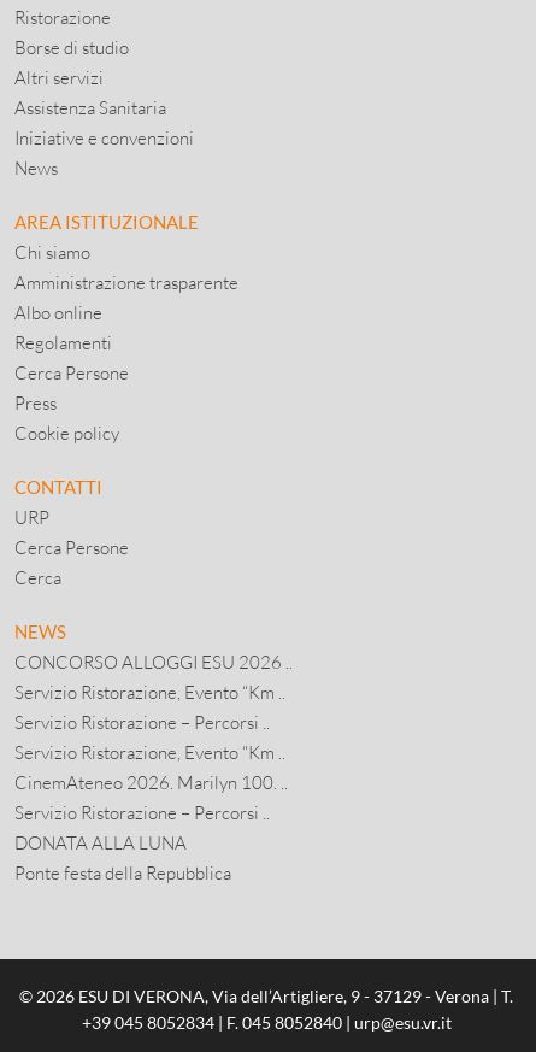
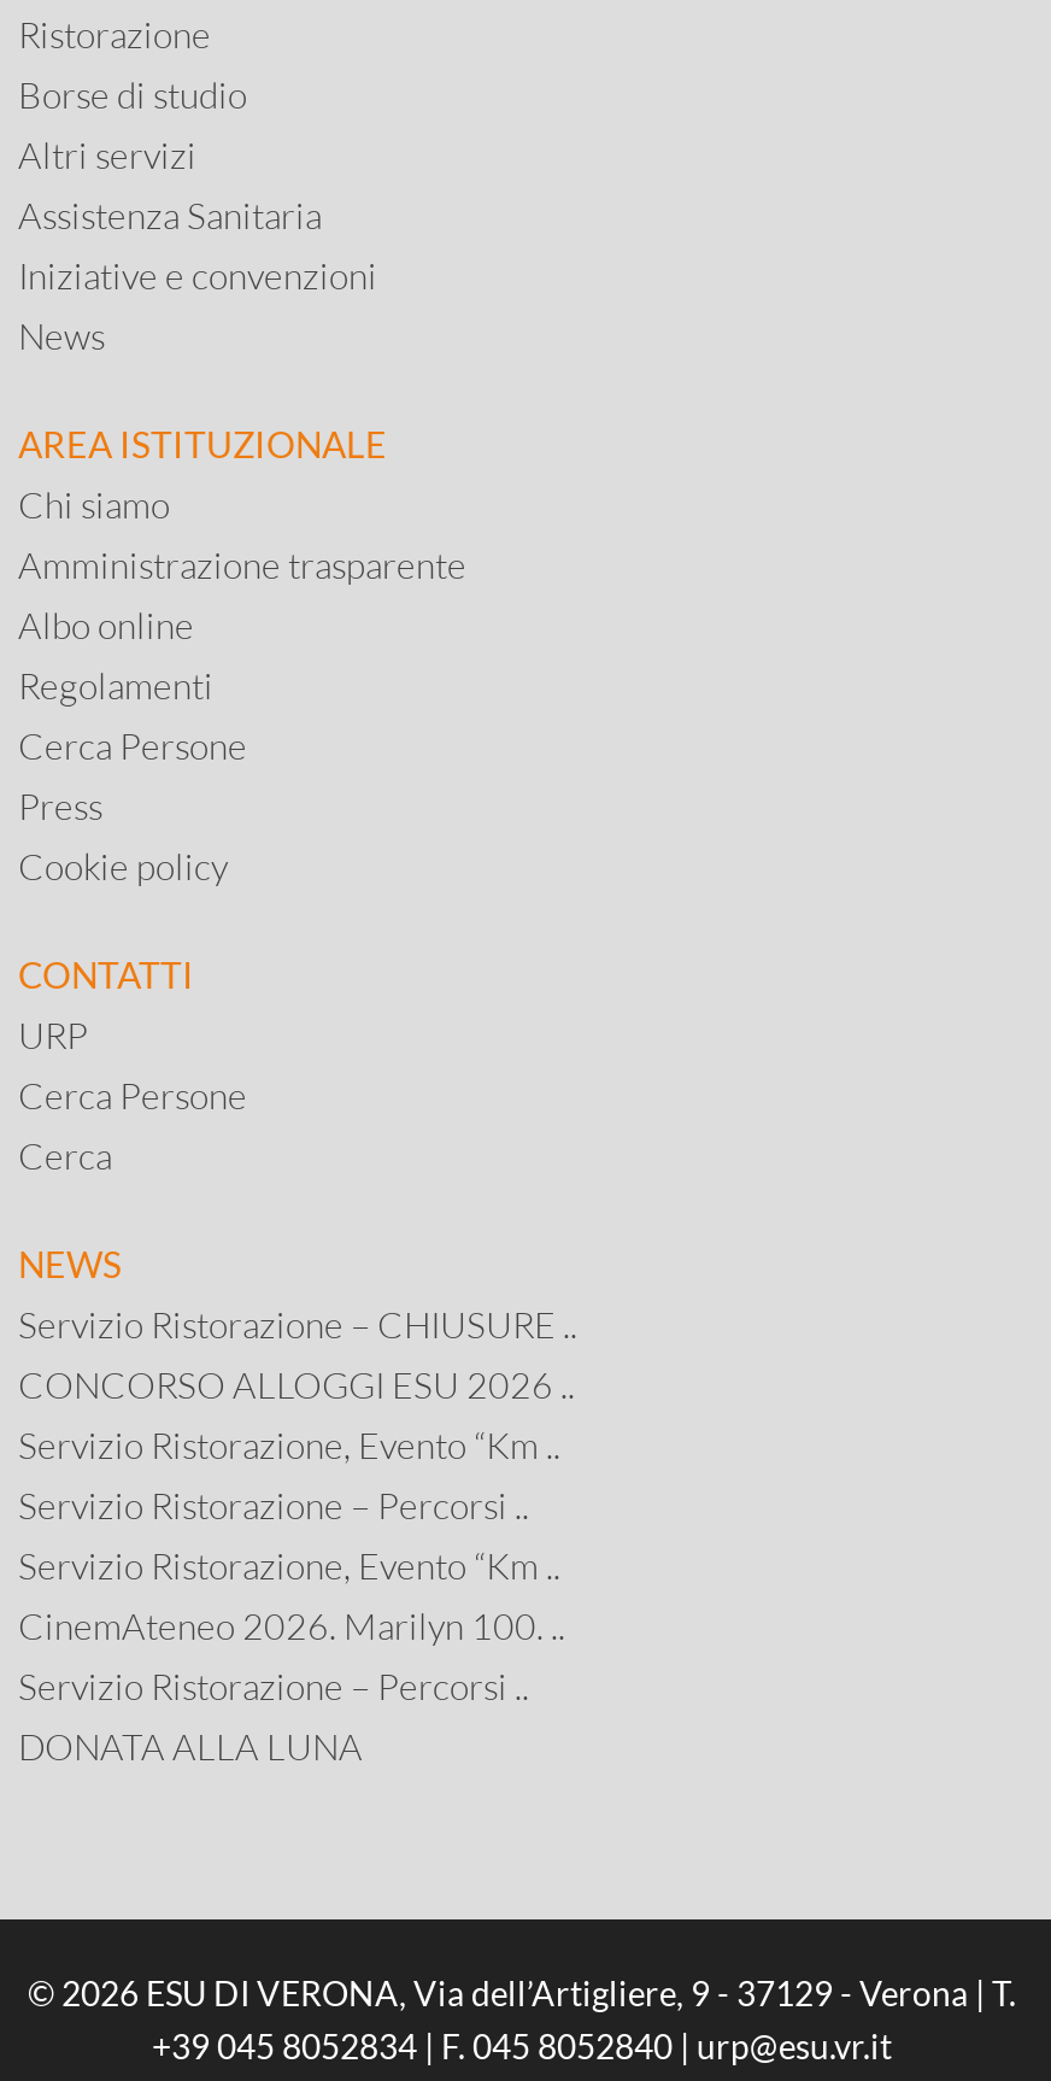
+ Servizio Ristorazione – CHIUSURE ..

moved down: CONCORSO ALLOGGI ESU 2026 .. | Servizio Ristorazione, Evento “Km .. | Servizio Ristorazione – Percorsi .. | Servizio Ristorazione, Evento “Km .. | CinemAteneo 2026. Marilyn 100. .. | Servizio Ristorazione – Percorsi .. | DONATA ALLA LUNA

- Ponte festa della Repubblica
